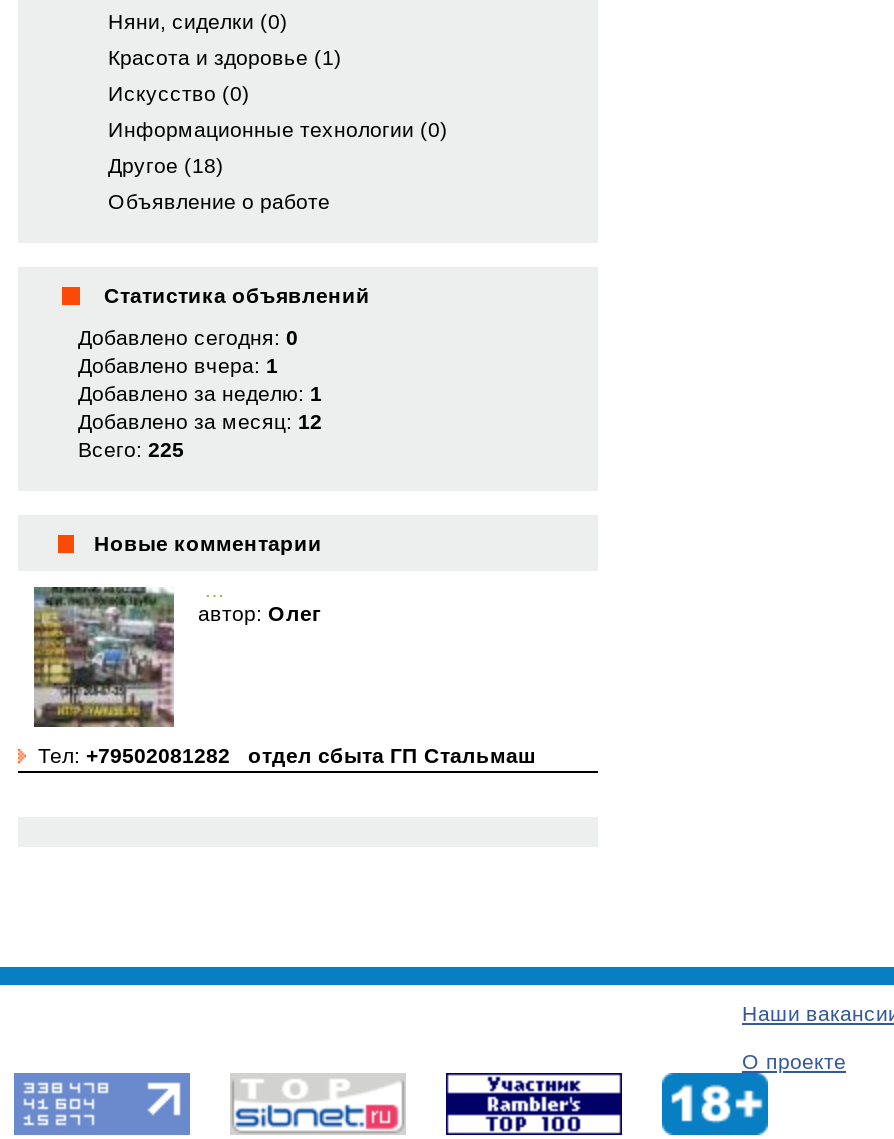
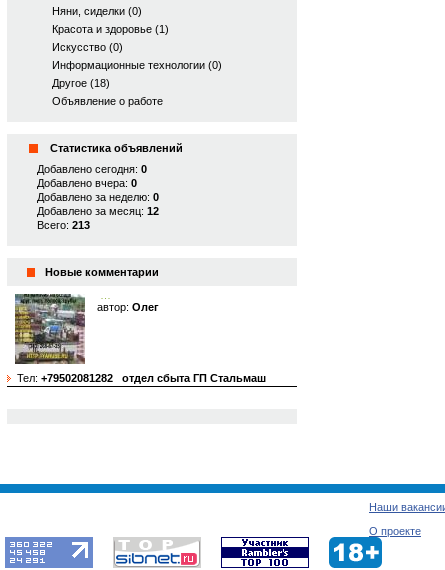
- Добавлено вчера: 1
+ Добавлено вчера: 0

- Добавлено за неделю: 1
+ Добавлено за неделю: 0

- Всего: 225
+ Всего: 213
